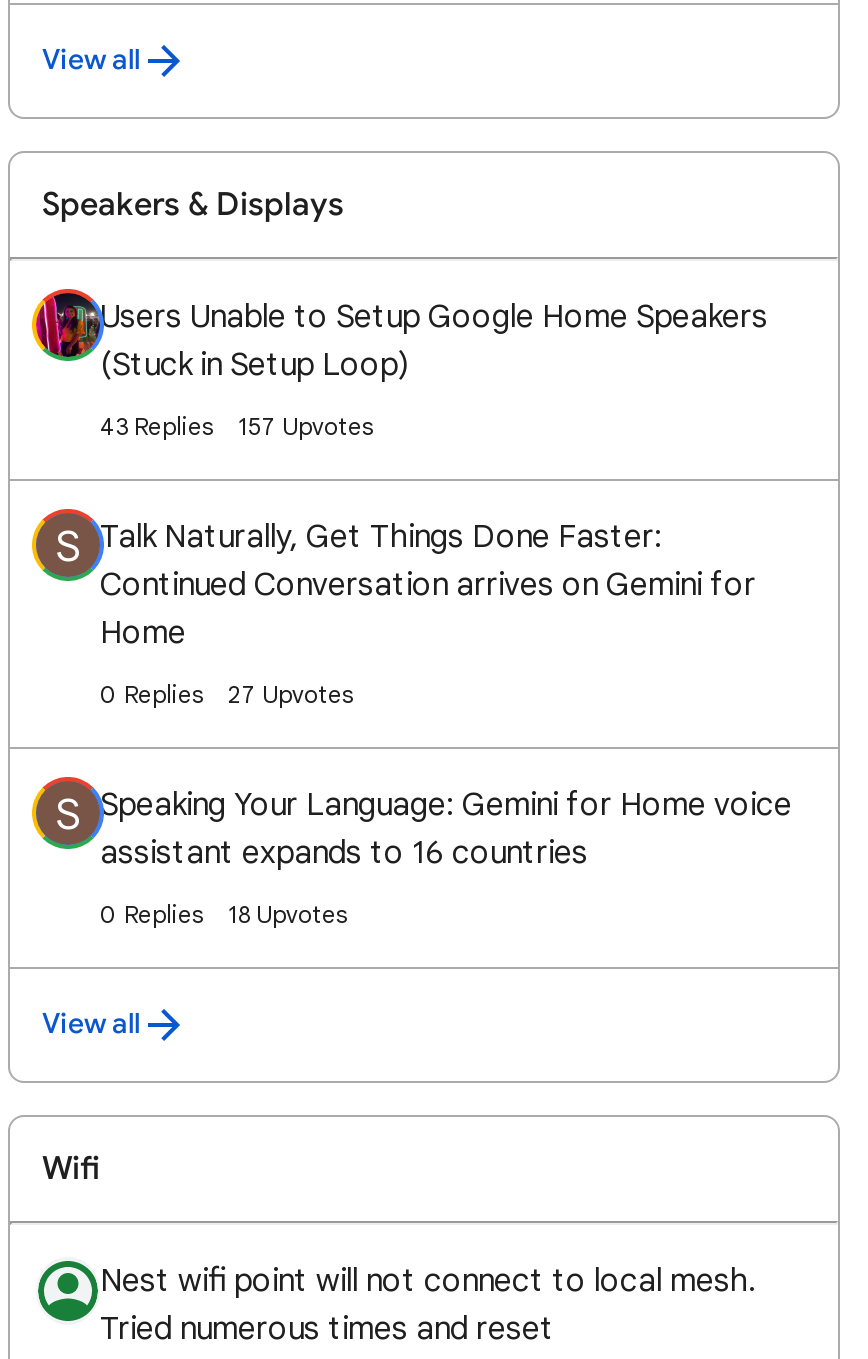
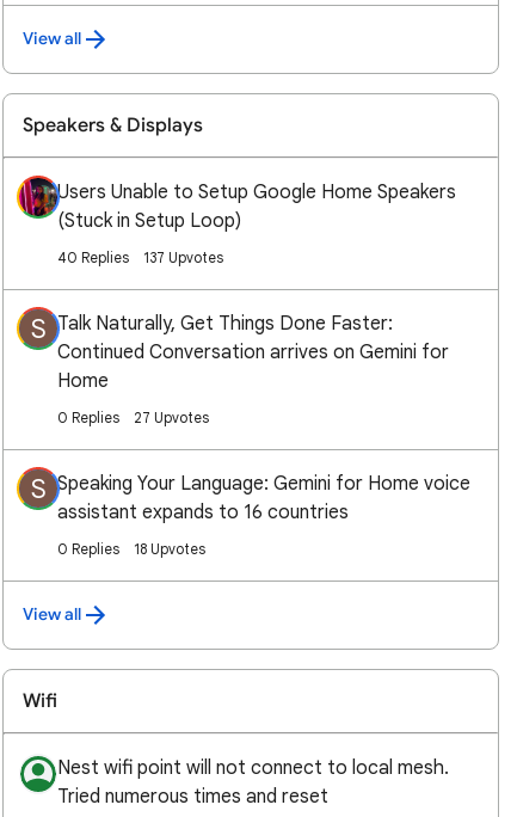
- 43 Replies
+ 40 Replies

- 157 Upvotes
+ 137 Upvotes
